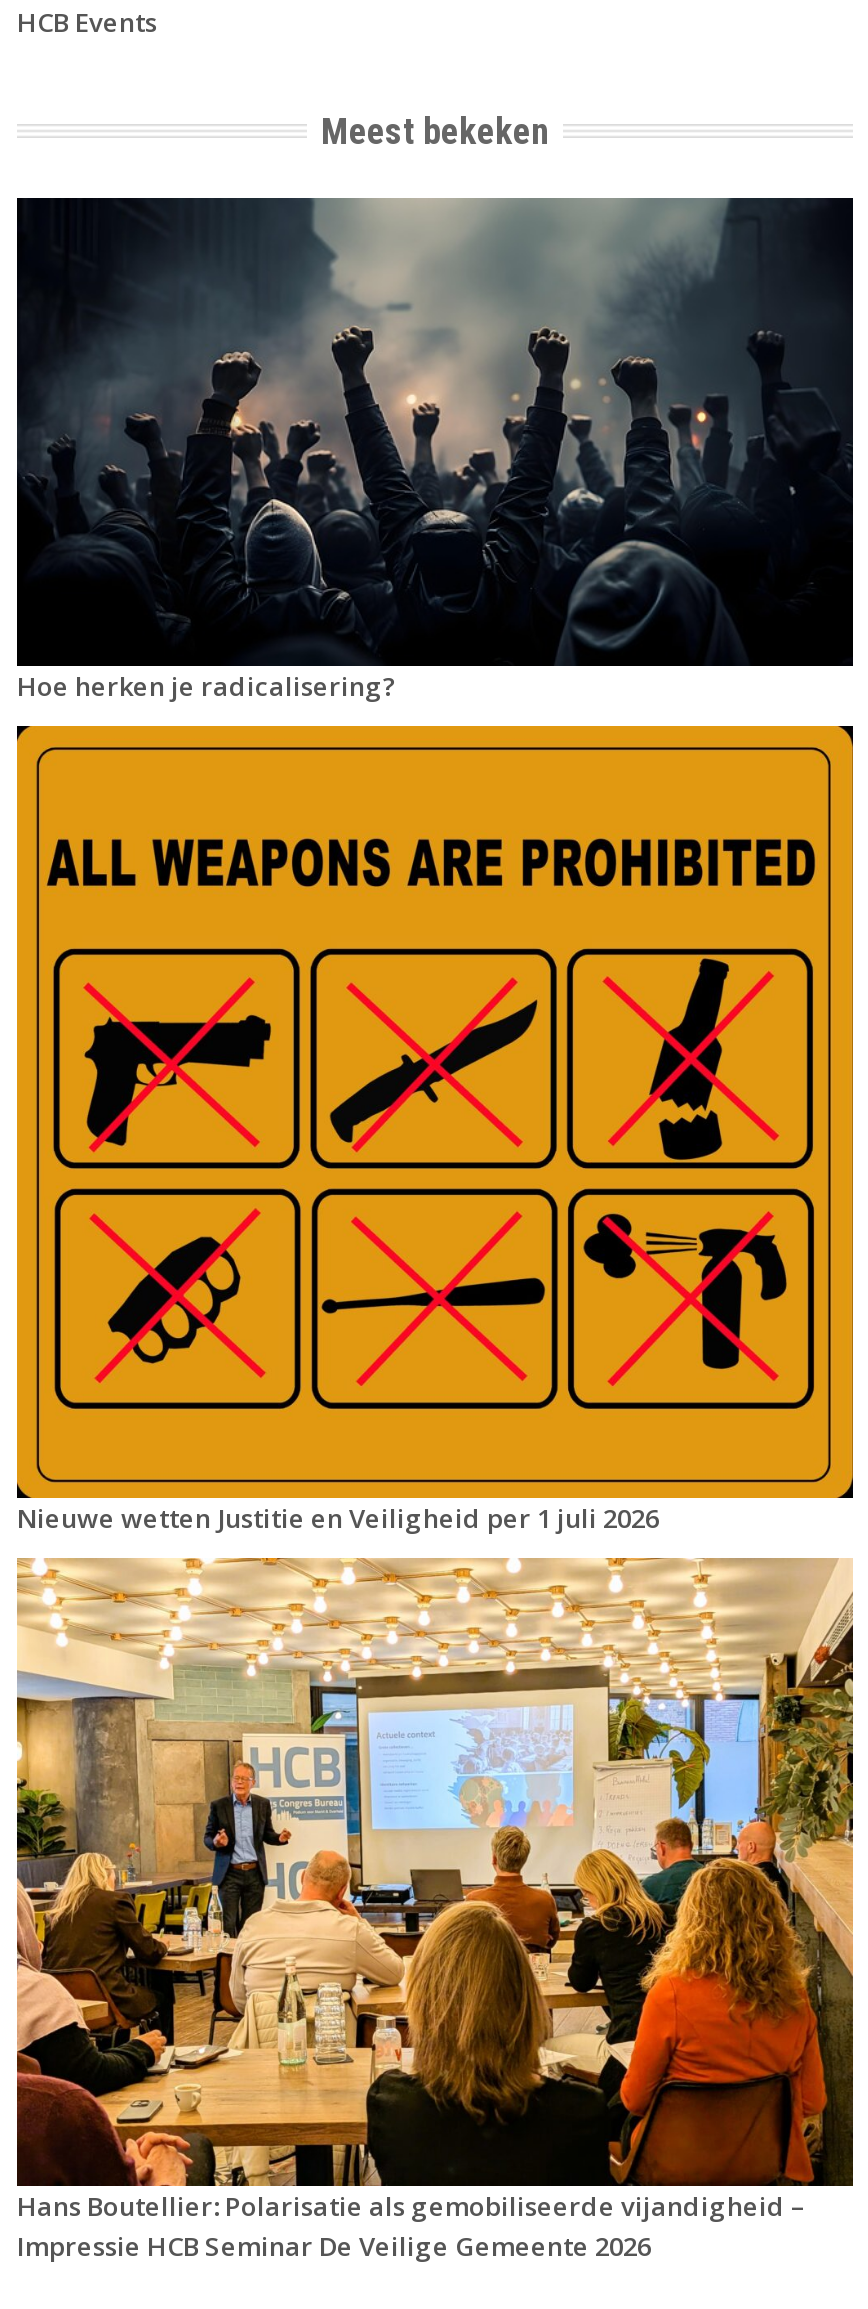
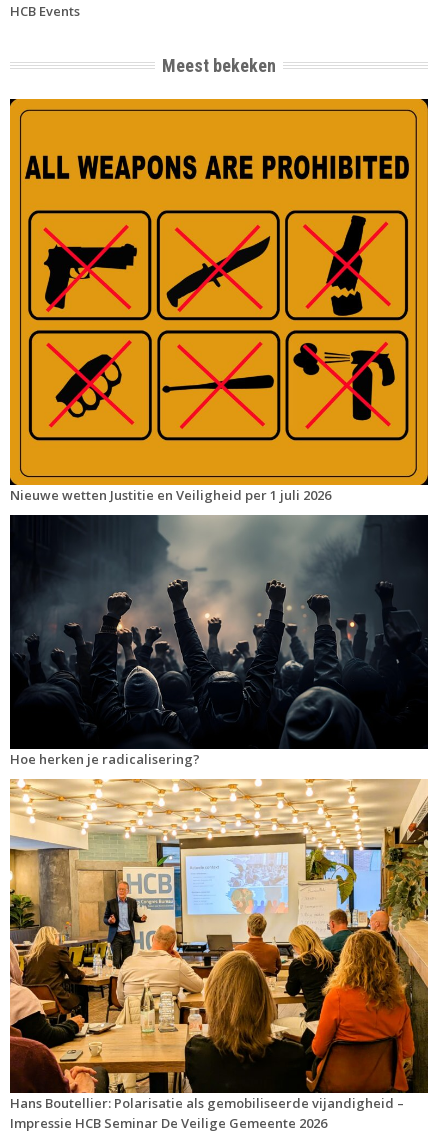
moved down: [image] | Hoe herken je radicalisering?

moved up: [image]

moved up: [image]

moved up: [image]

moved up: Nieuwe wetten Justitie en Veiligheid per 1 juli 2026
